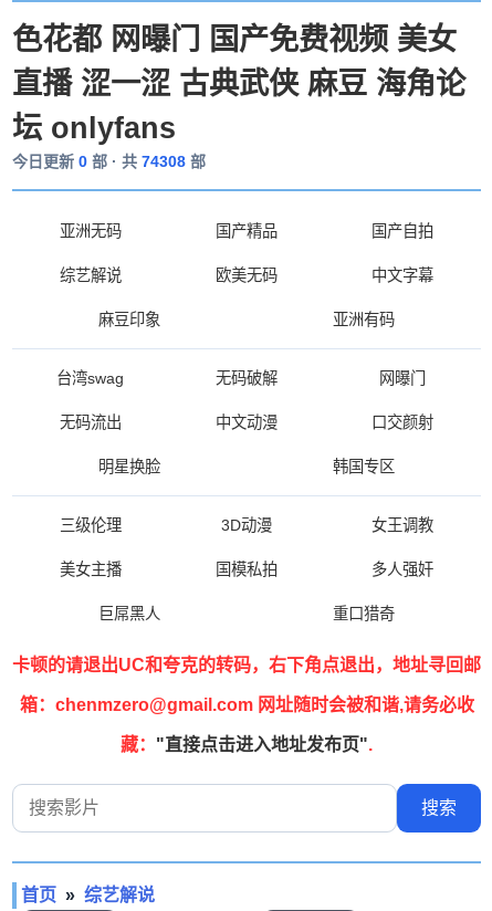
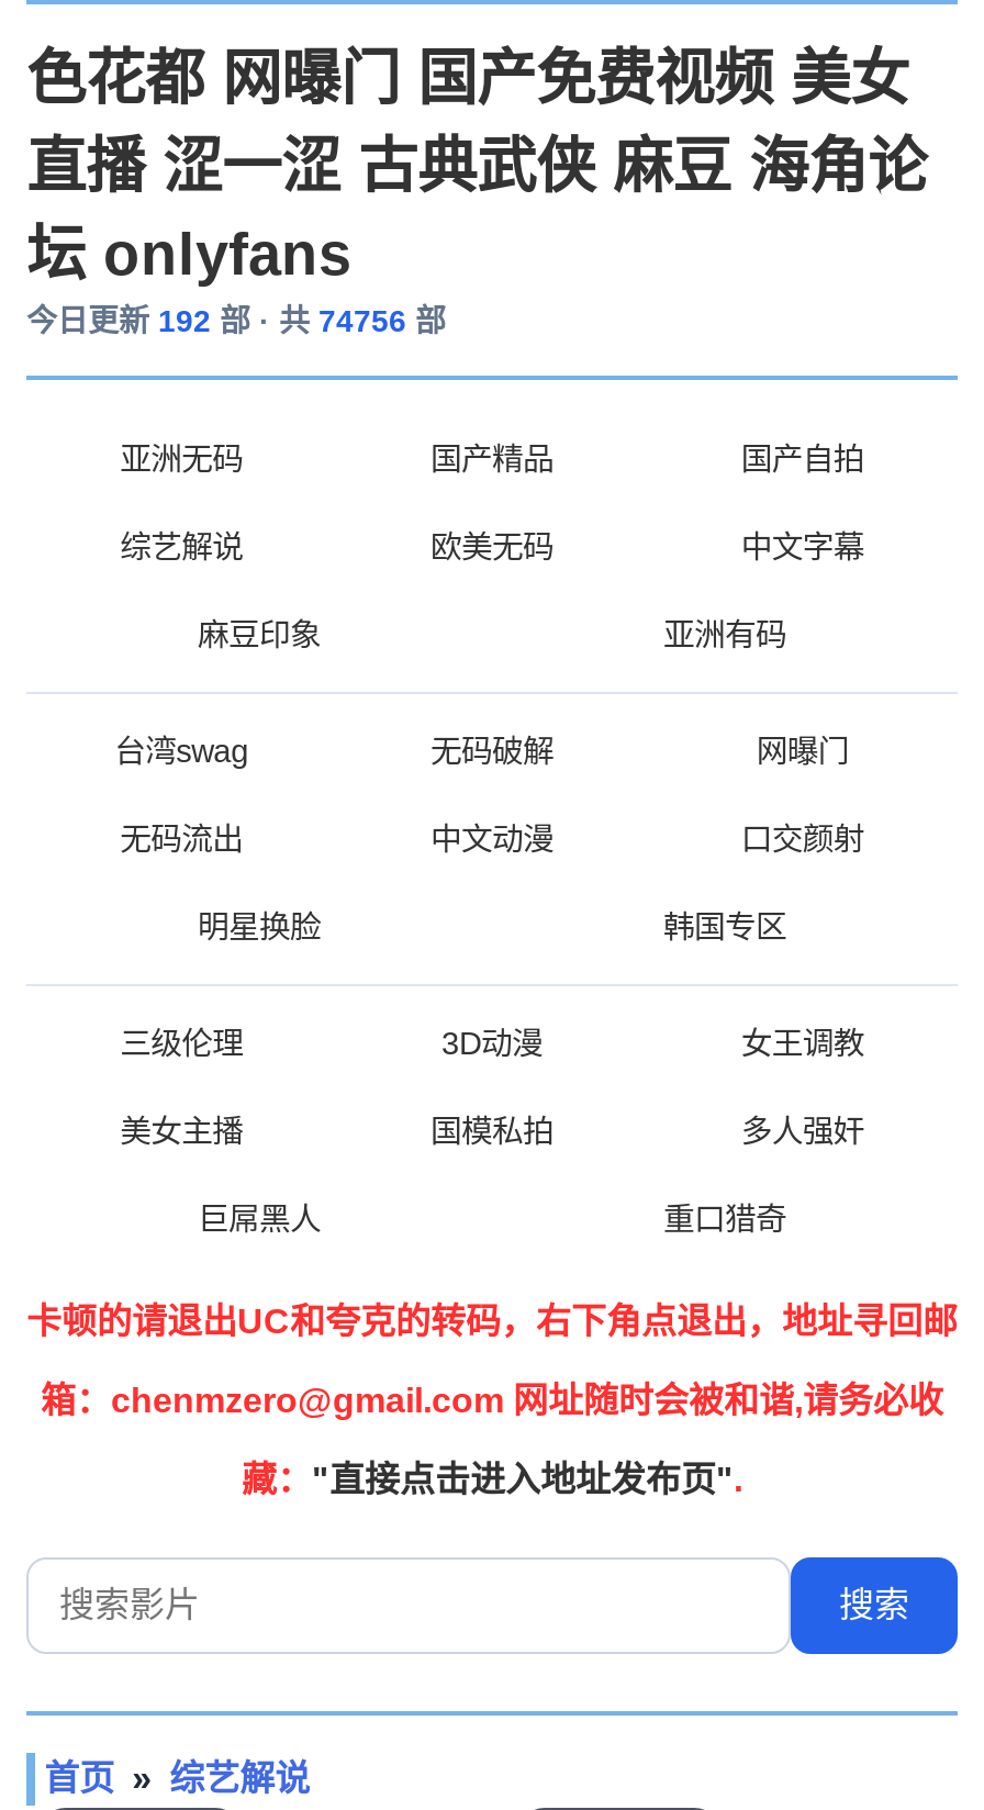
- 今日更新0部 · 共74308部
+ 今日更新192部 · 共74756部
